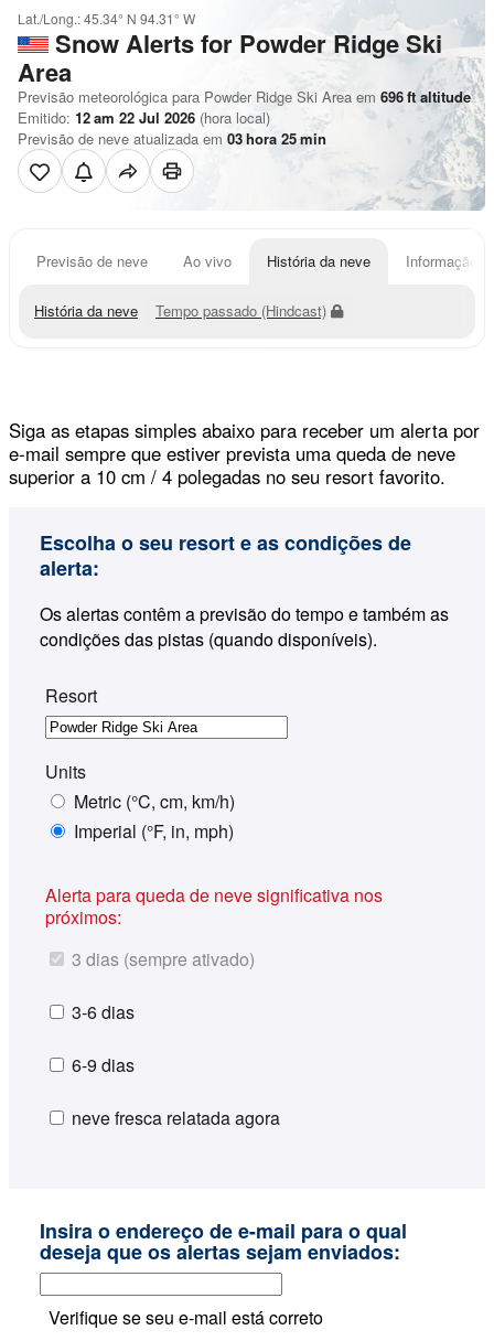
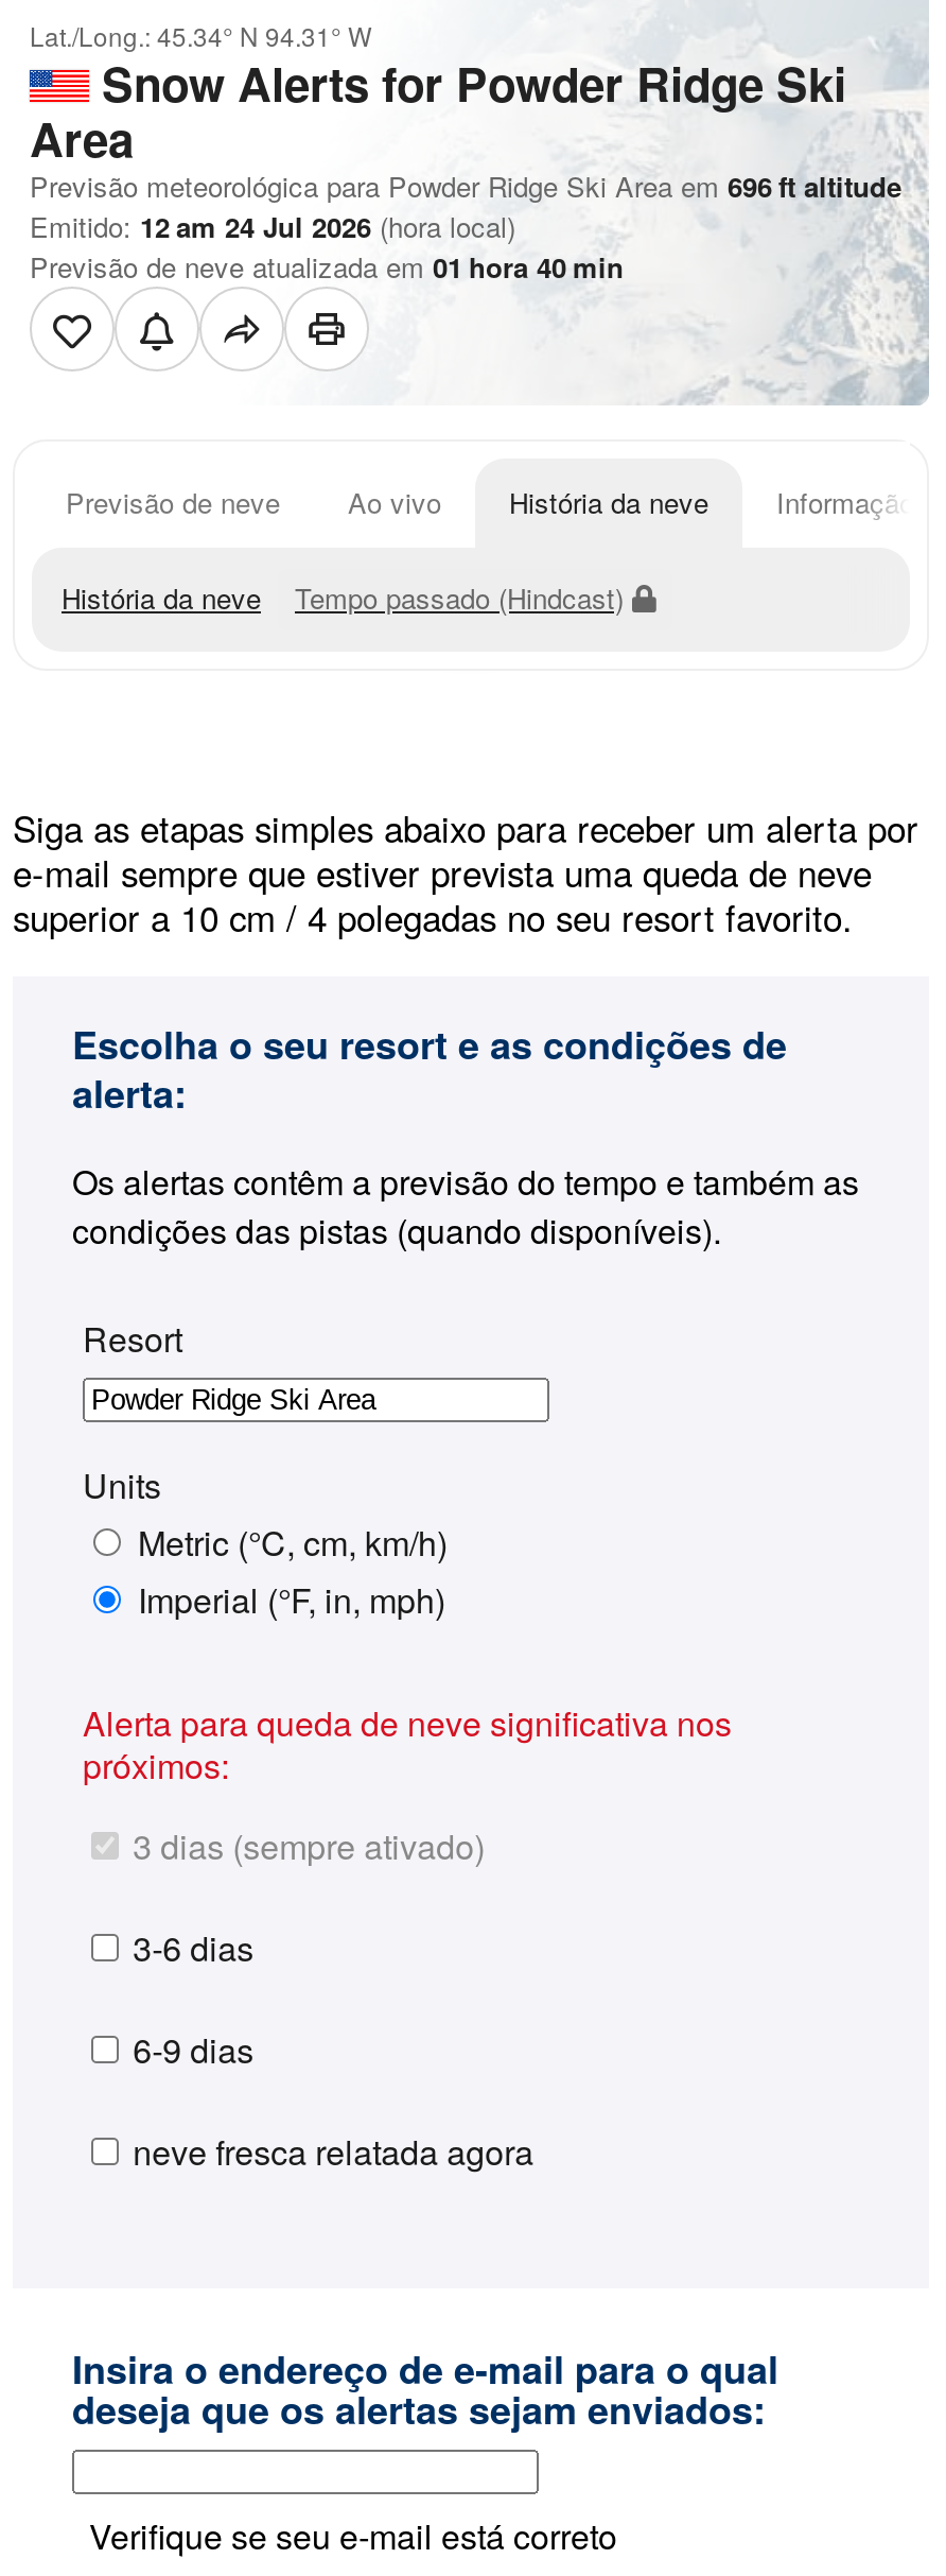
- Emitido: 12 am 22 Jul 2026 (hora local)
+ Emitido: 12 am 24 Jul 2026 (hora local)

- Previsão de neve atualizada em 03 hora 25 min
+ Previsão de neve atualizada em 01 hora 40 min
